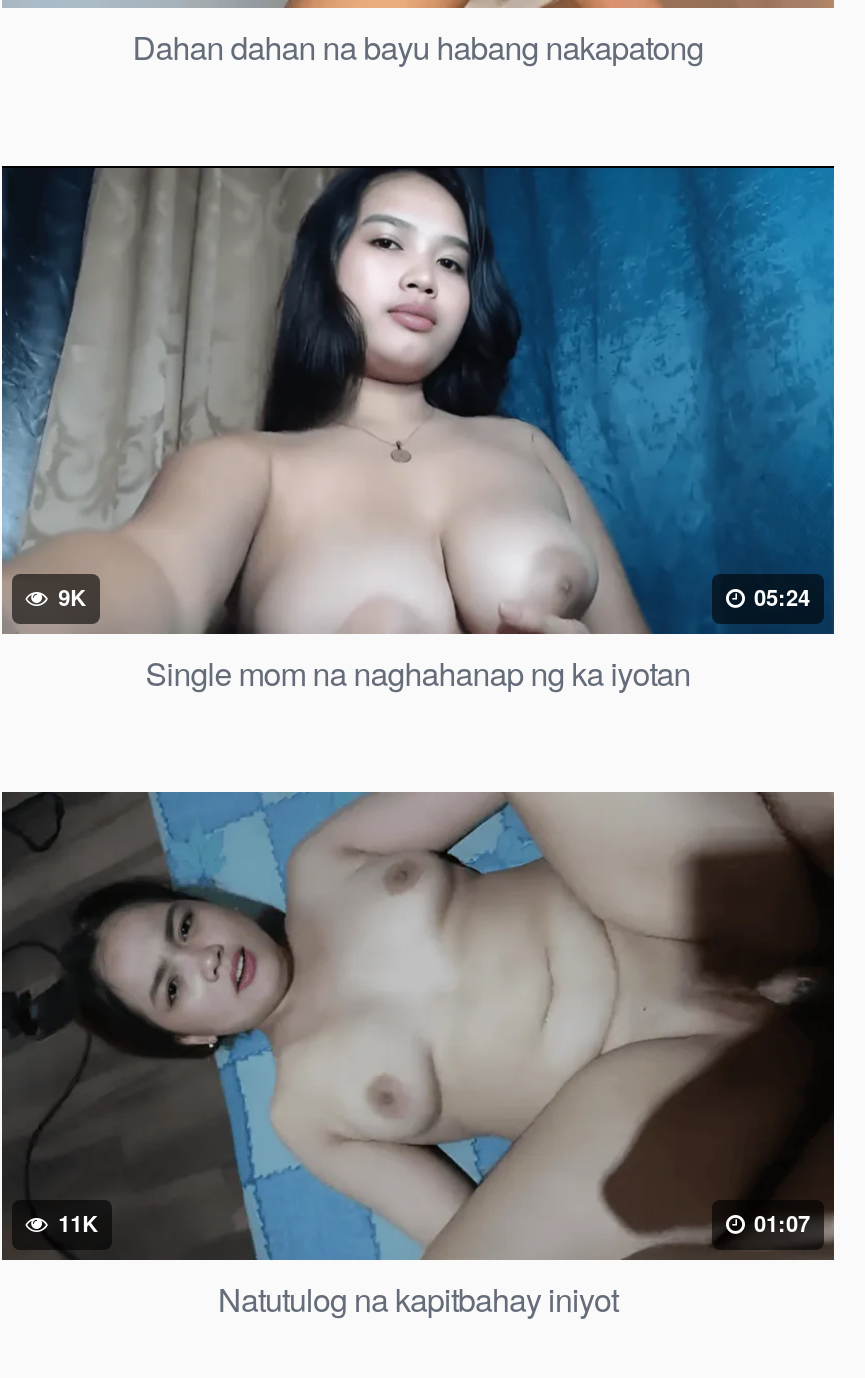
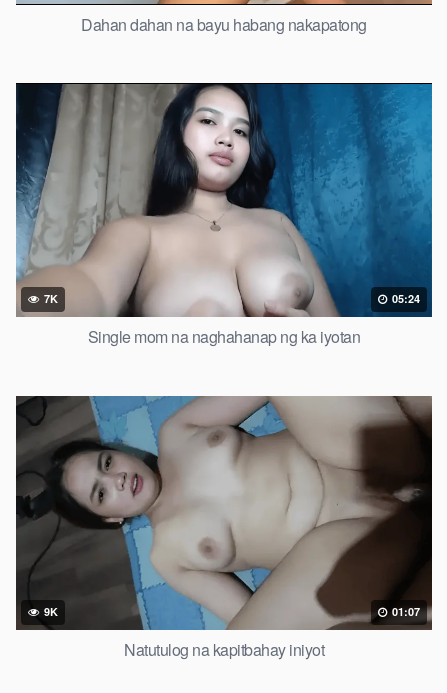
- 9K
+ 7K

- 11K
+ 9K
